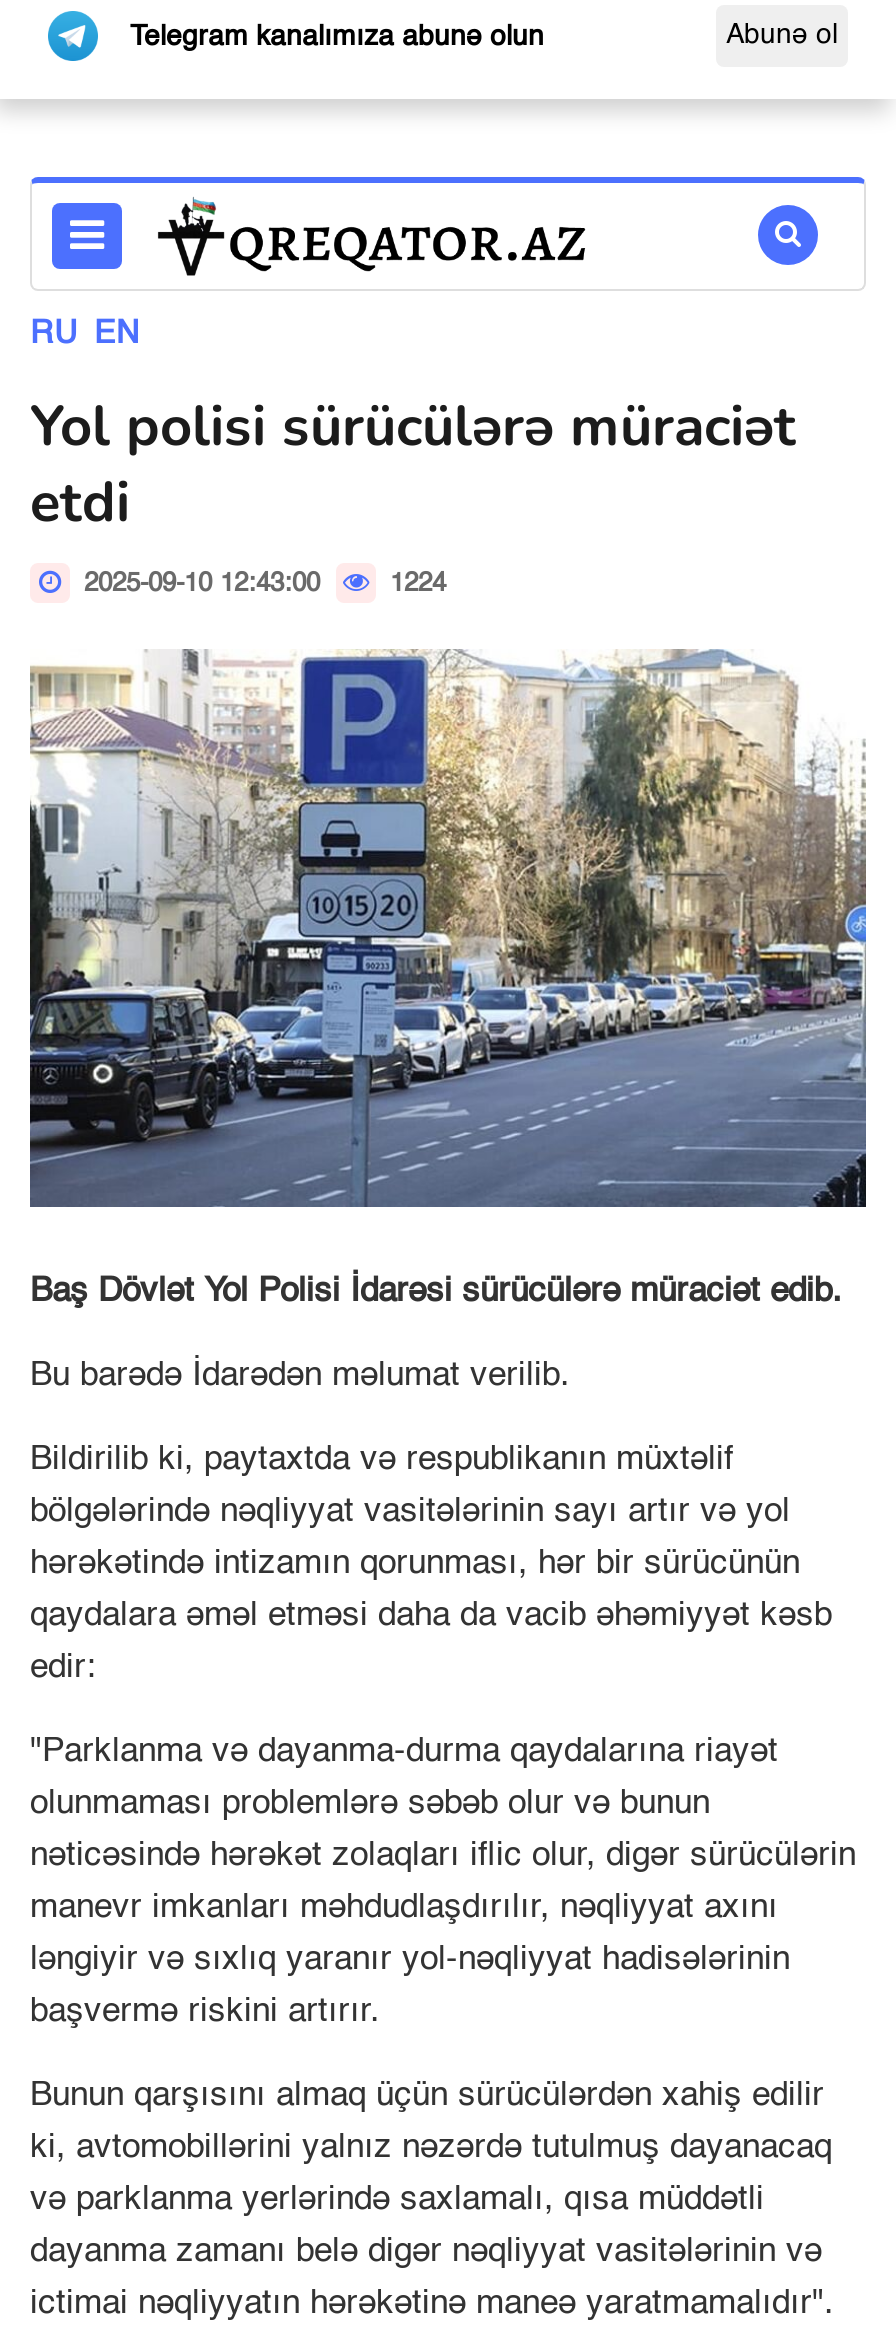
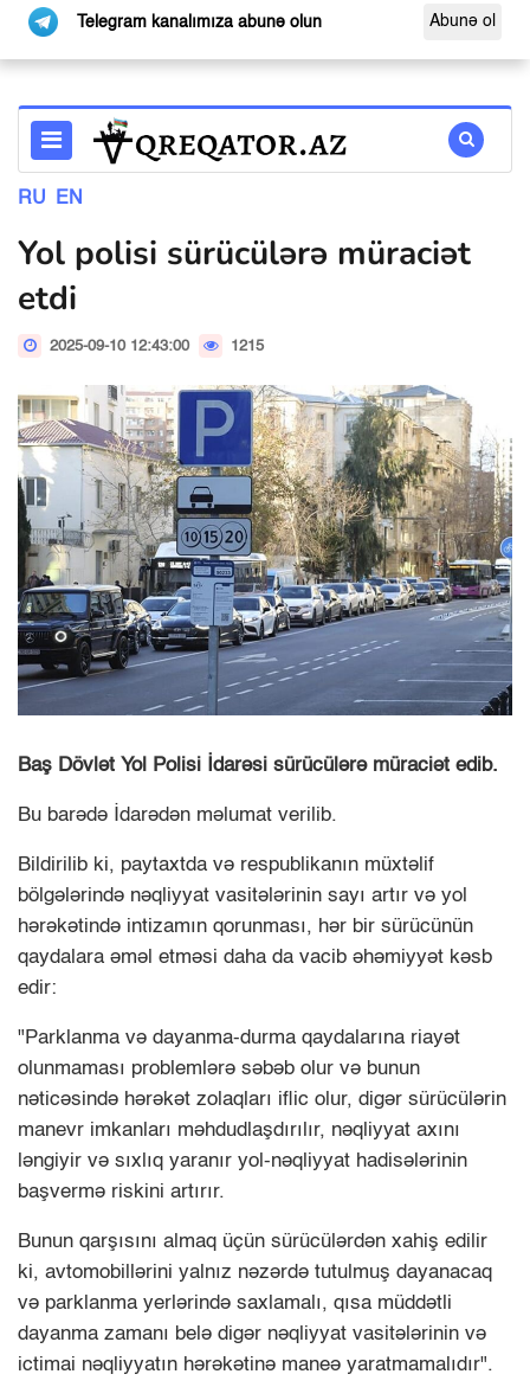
- 1224
+ 1215
